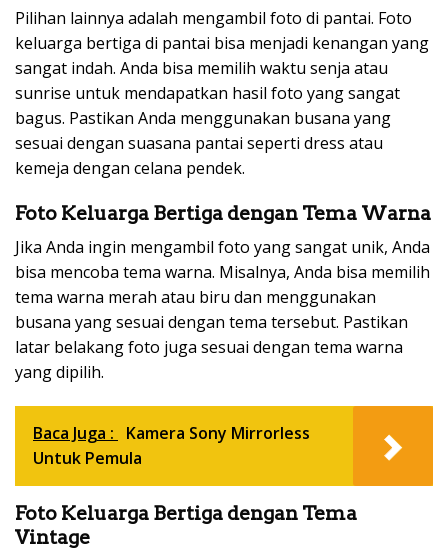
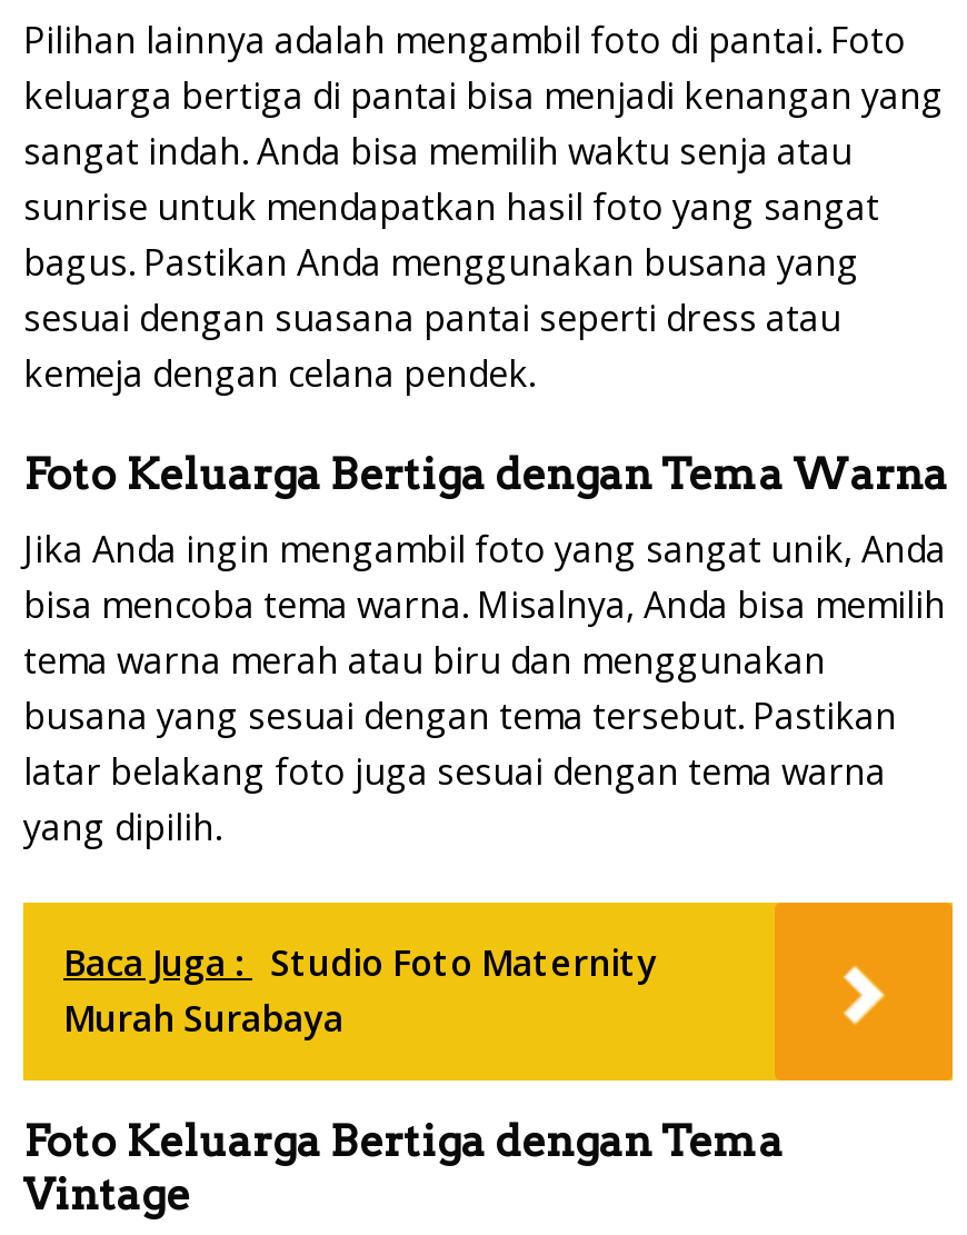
- Baca Juga : Kamera Sony Mirrorless
- Untuk Pemula
+ Baca Juga : Studio Foto Maternity
+ Murah Surabaya
